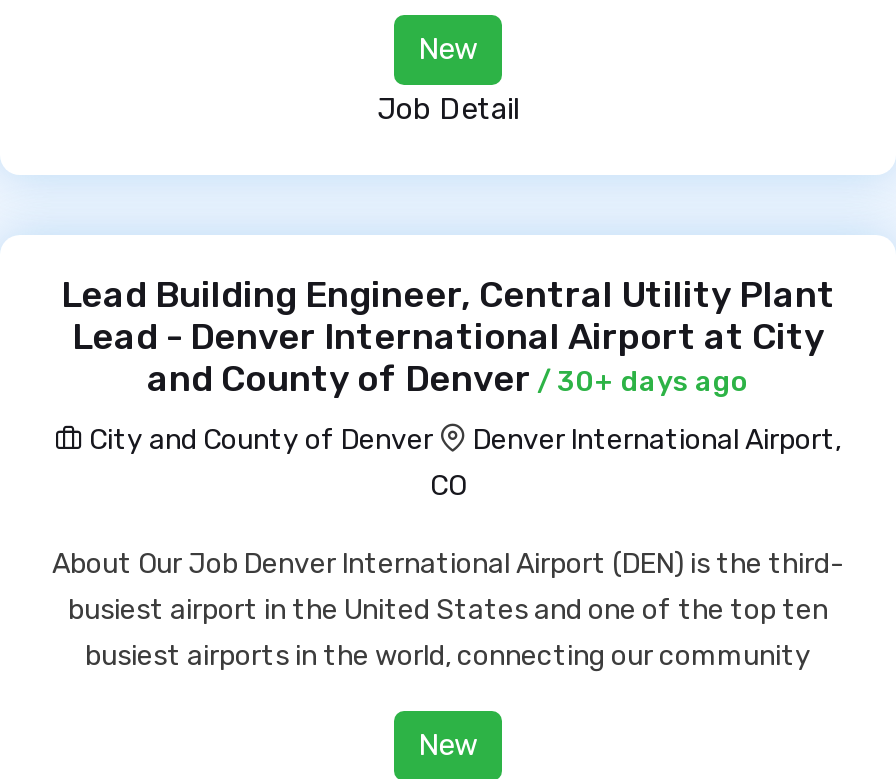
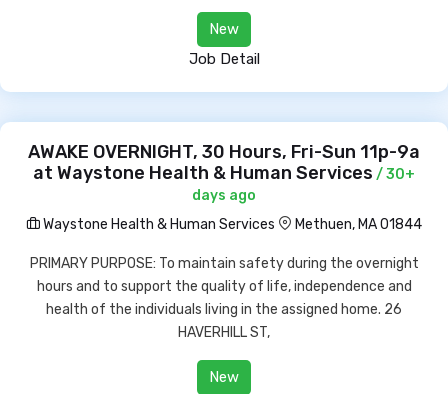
- Lead Building Engineer, Central Utility Plant
- Lead - Denver International Airport at City
- and County of Denver / 30+ days ago
+ AWAKE OVERNIGHT, 30 Hours, Fri-Sun 11p-9a
+ at Waystone Health & Human Services / 30+
+ days ago

- City and County of Denver
- Denver International Airport,
- CO
+ Waystone Health & Human Services
+ Methuen, MA 01844

- About Our Job Denver International Airport (DEN) is the third-
- busiest airport in the United States and one of the top ten
- busiest airports in the world, connecting our community
+ PRIMARY PURPOSE: To maintain safety during the overnight
+ hours and to support the quality of life, independence and
+ health of the individuals living in the assigned home. 26
+ HAVERHILL ST,
